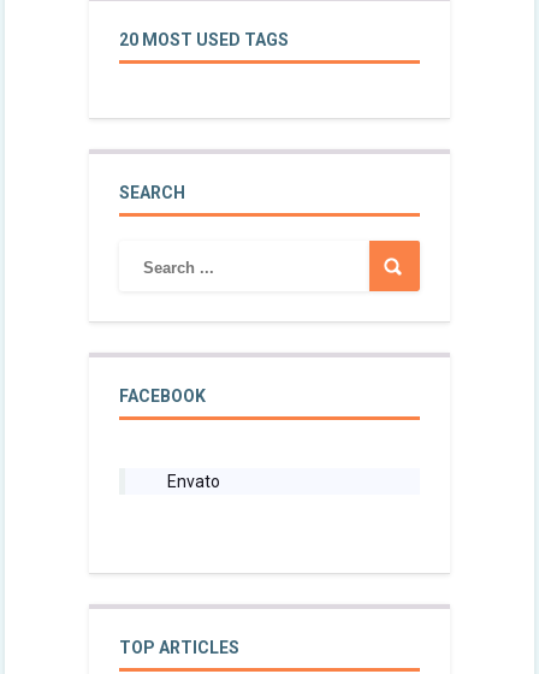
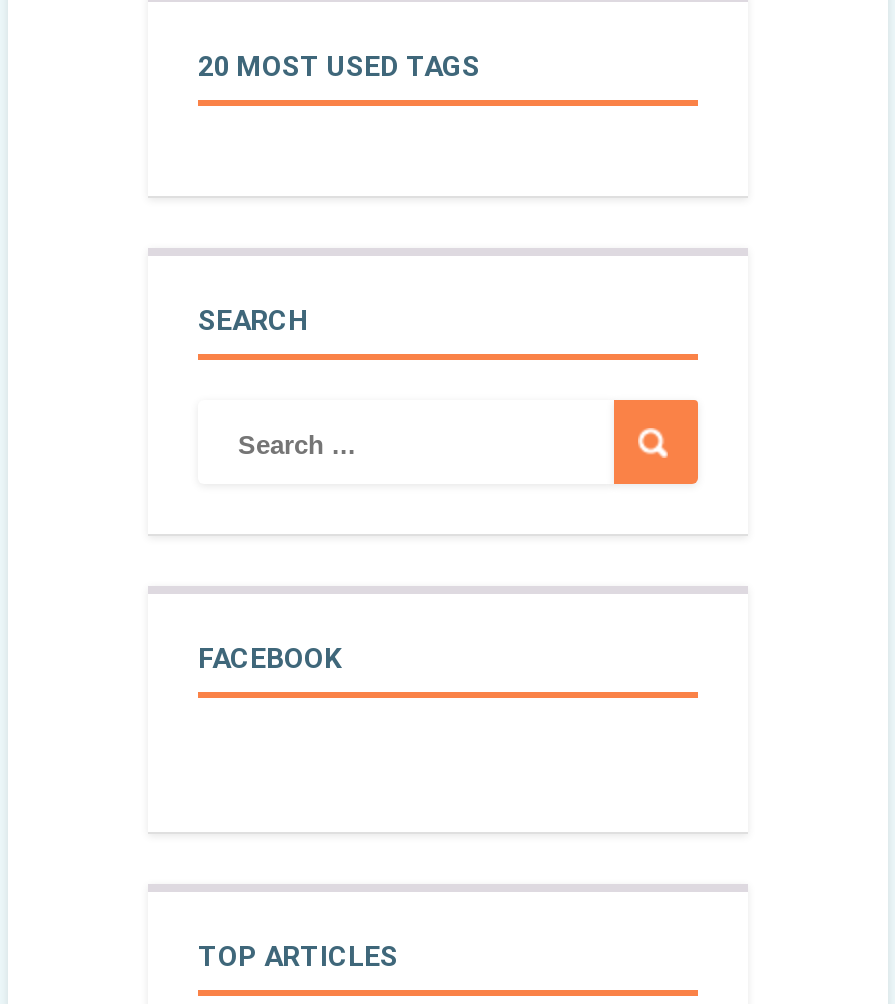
- Envato
